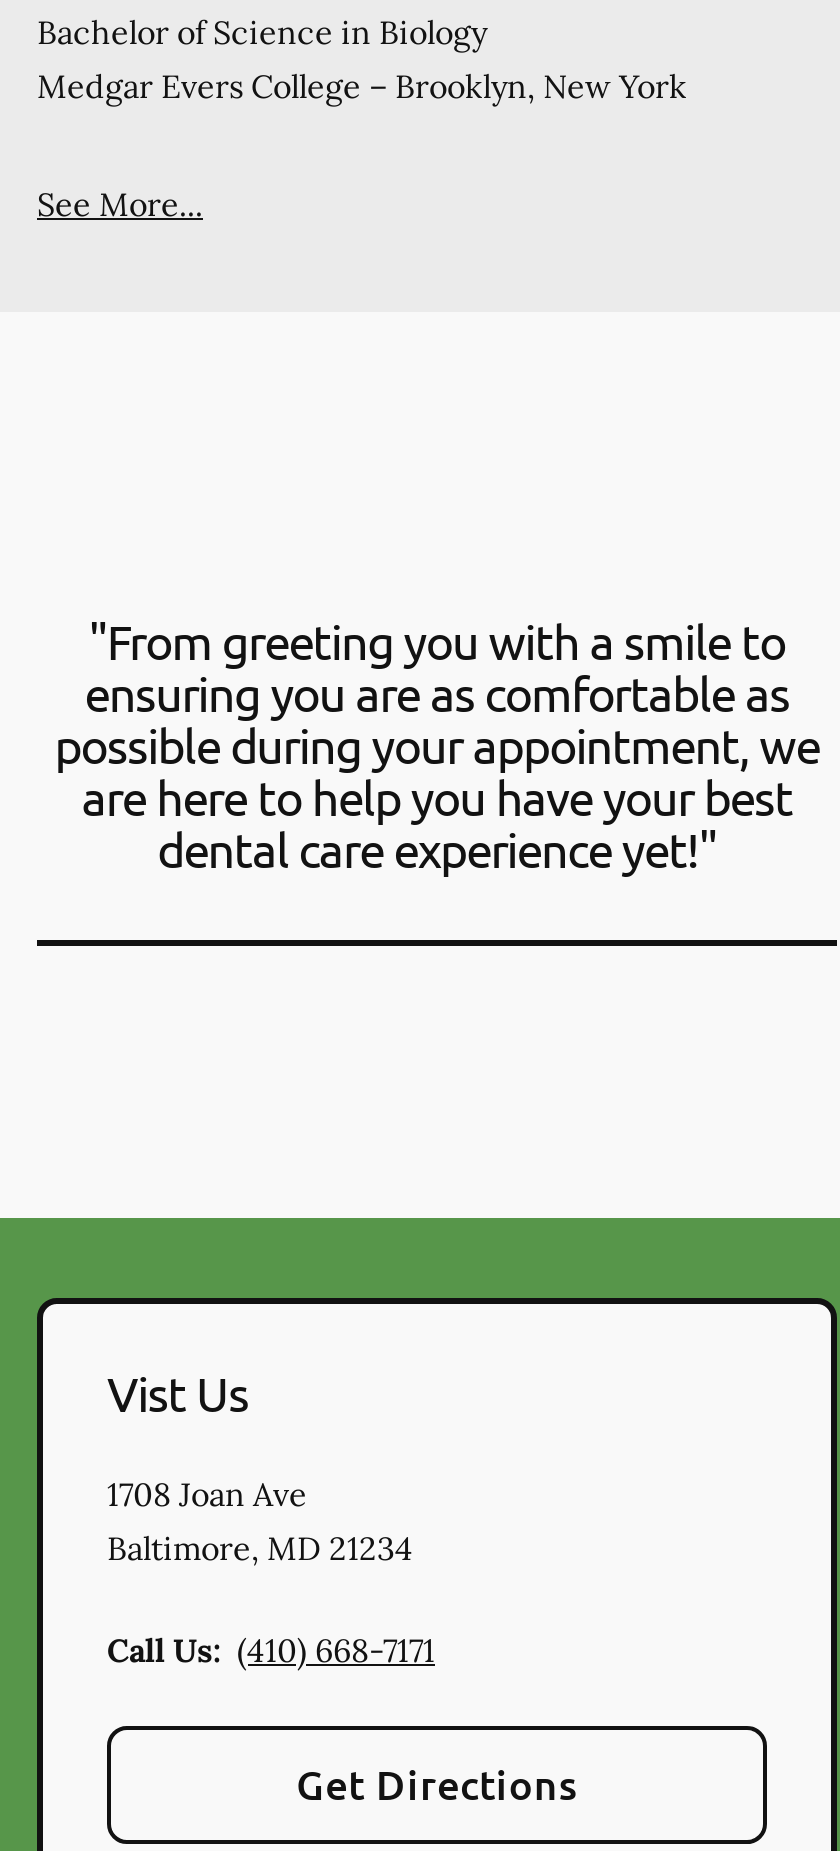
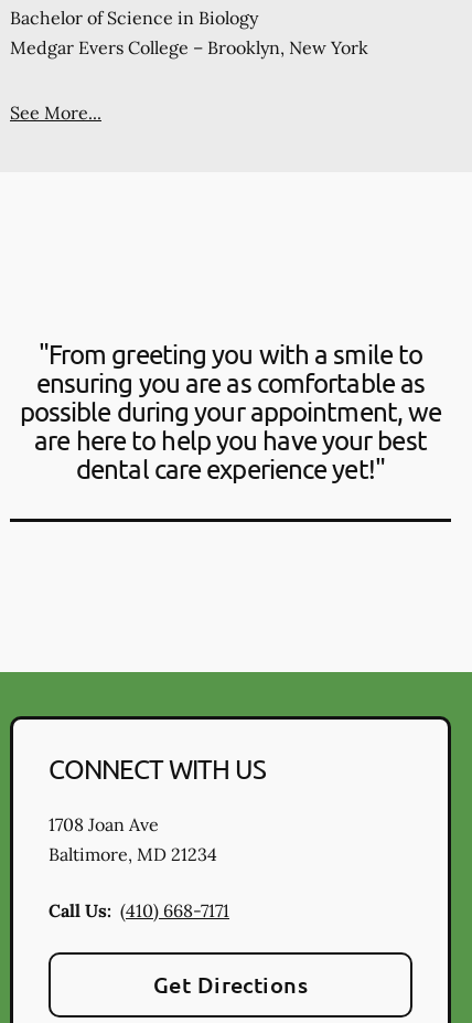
- Vist Us
+ CONNECT WITH US
